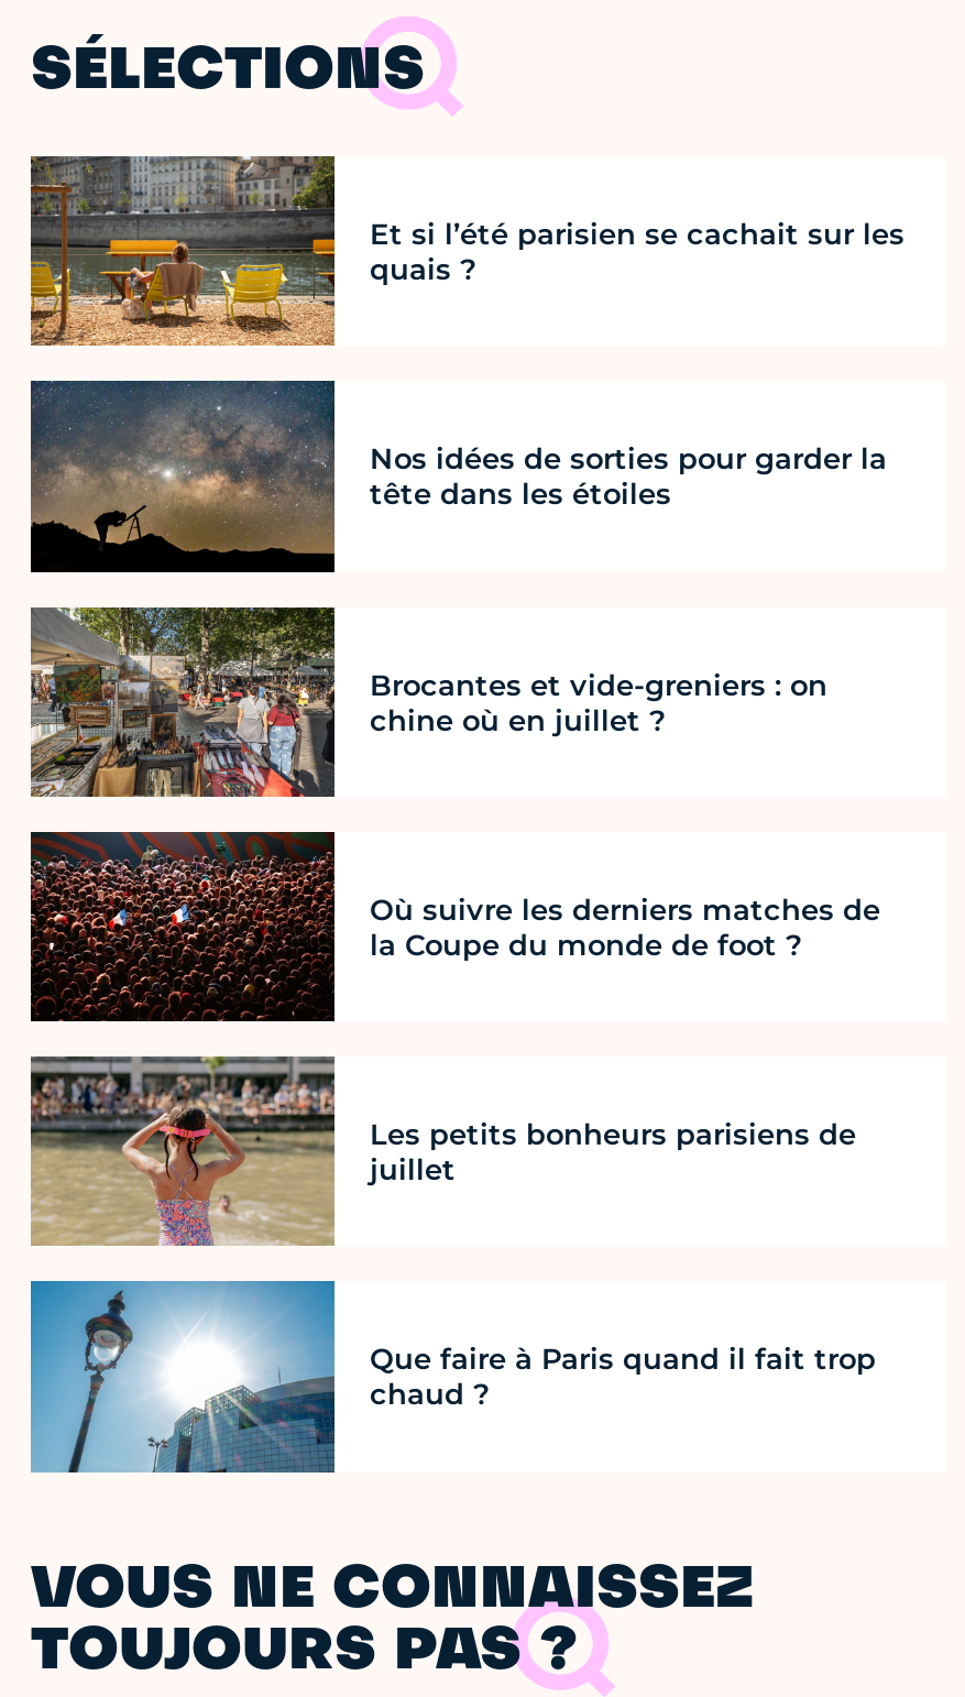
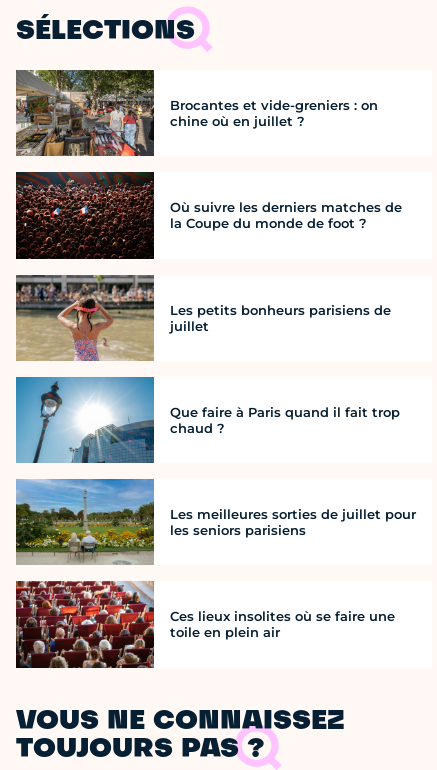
- [image]
- Et si l’été parisien se cachait sur les
- quais ?

- [image]
- Nos idées de sorties pour garder la
- tête dans les étoiles

moved up: [image] | Brocantes et vide-greniers : on | chine où en juillet ? | ... | Que faire à Paris quand il fait trop | chaud ?

+ [image]
+ Ces lieux insolites où se faire une
+ toile en plein air

+ [image]
+ Les meilleures sorties de juillet pour
+ les seniors parisiens
